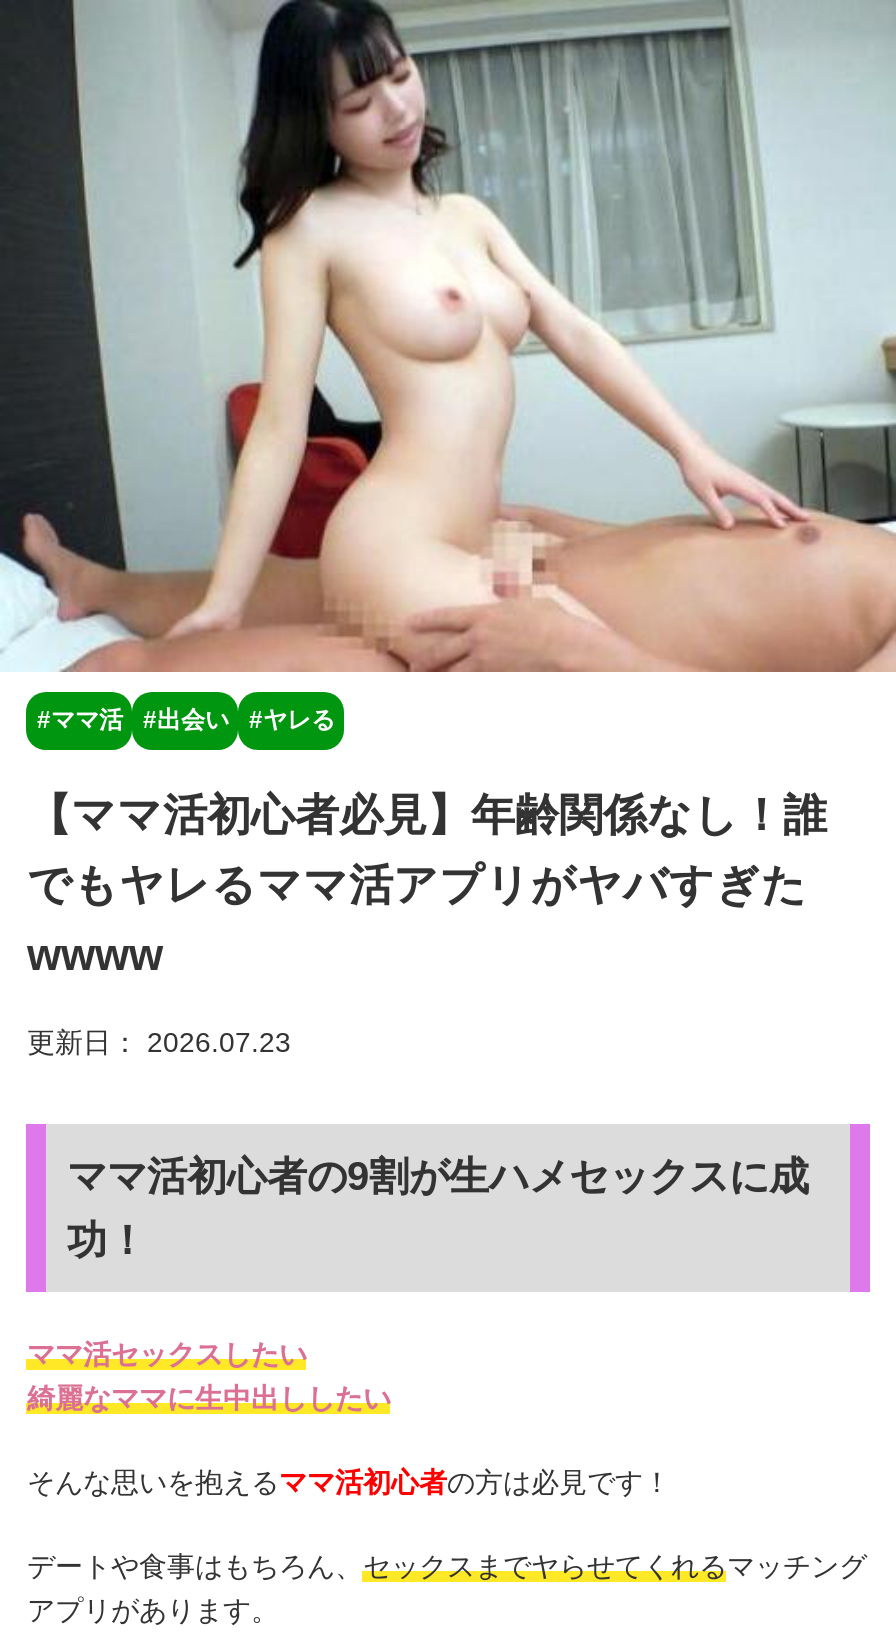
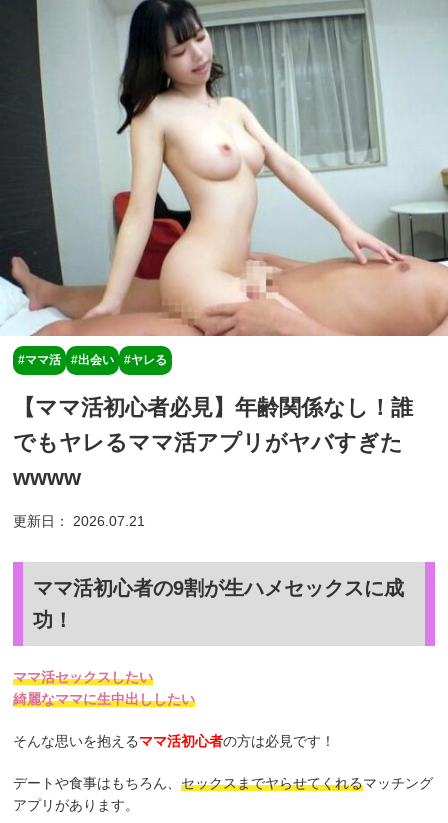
- 更新日： 2026.07.23
+ 更新日： 2026.07.21
